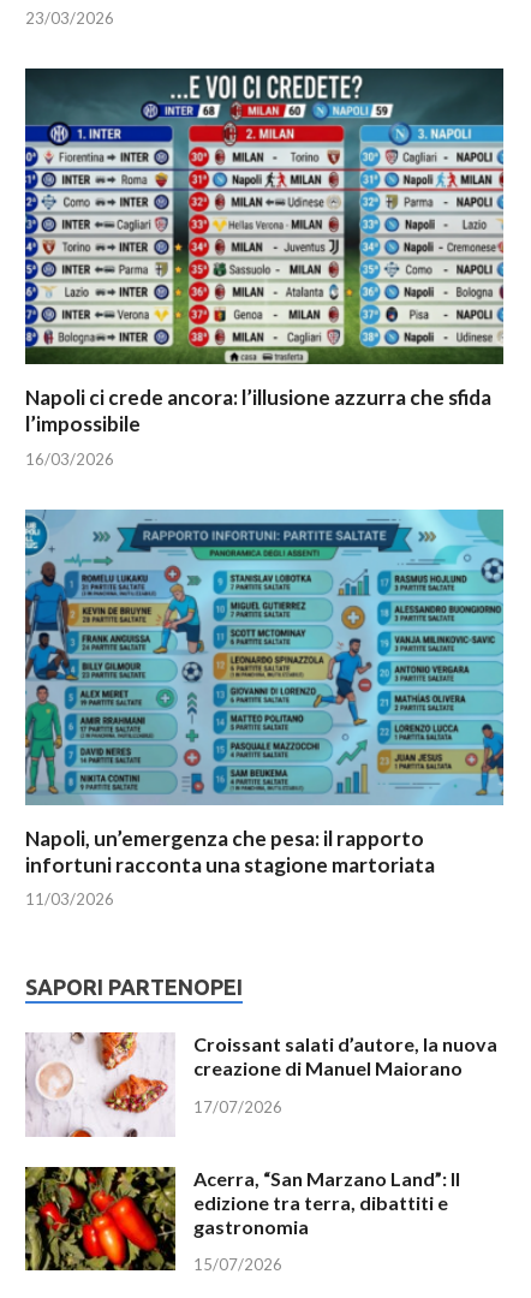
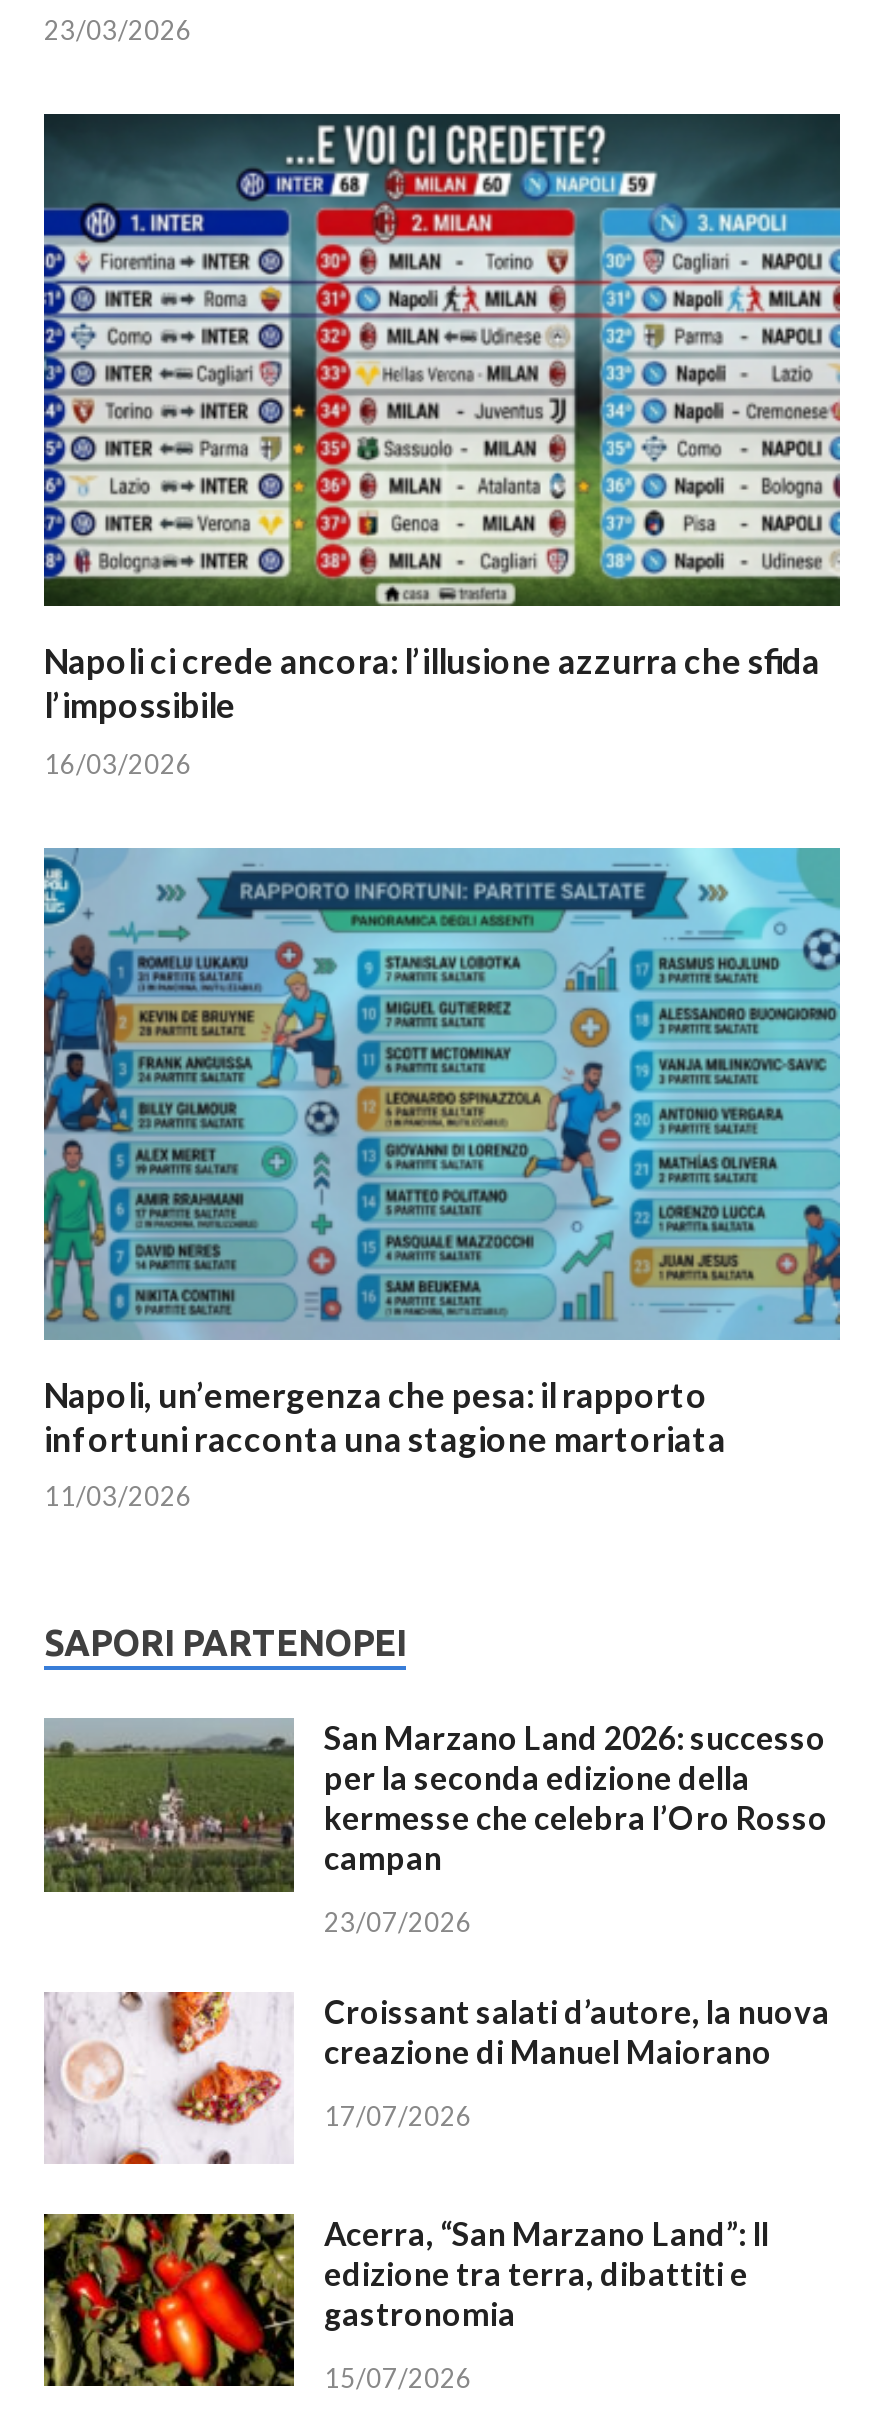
+ [image]
+ San Marzano Land 2026: successo
+ per la seconda edizione della
+ kermesse che celebra l’Oro Rosso
+ campan
+ 23/07/2026
